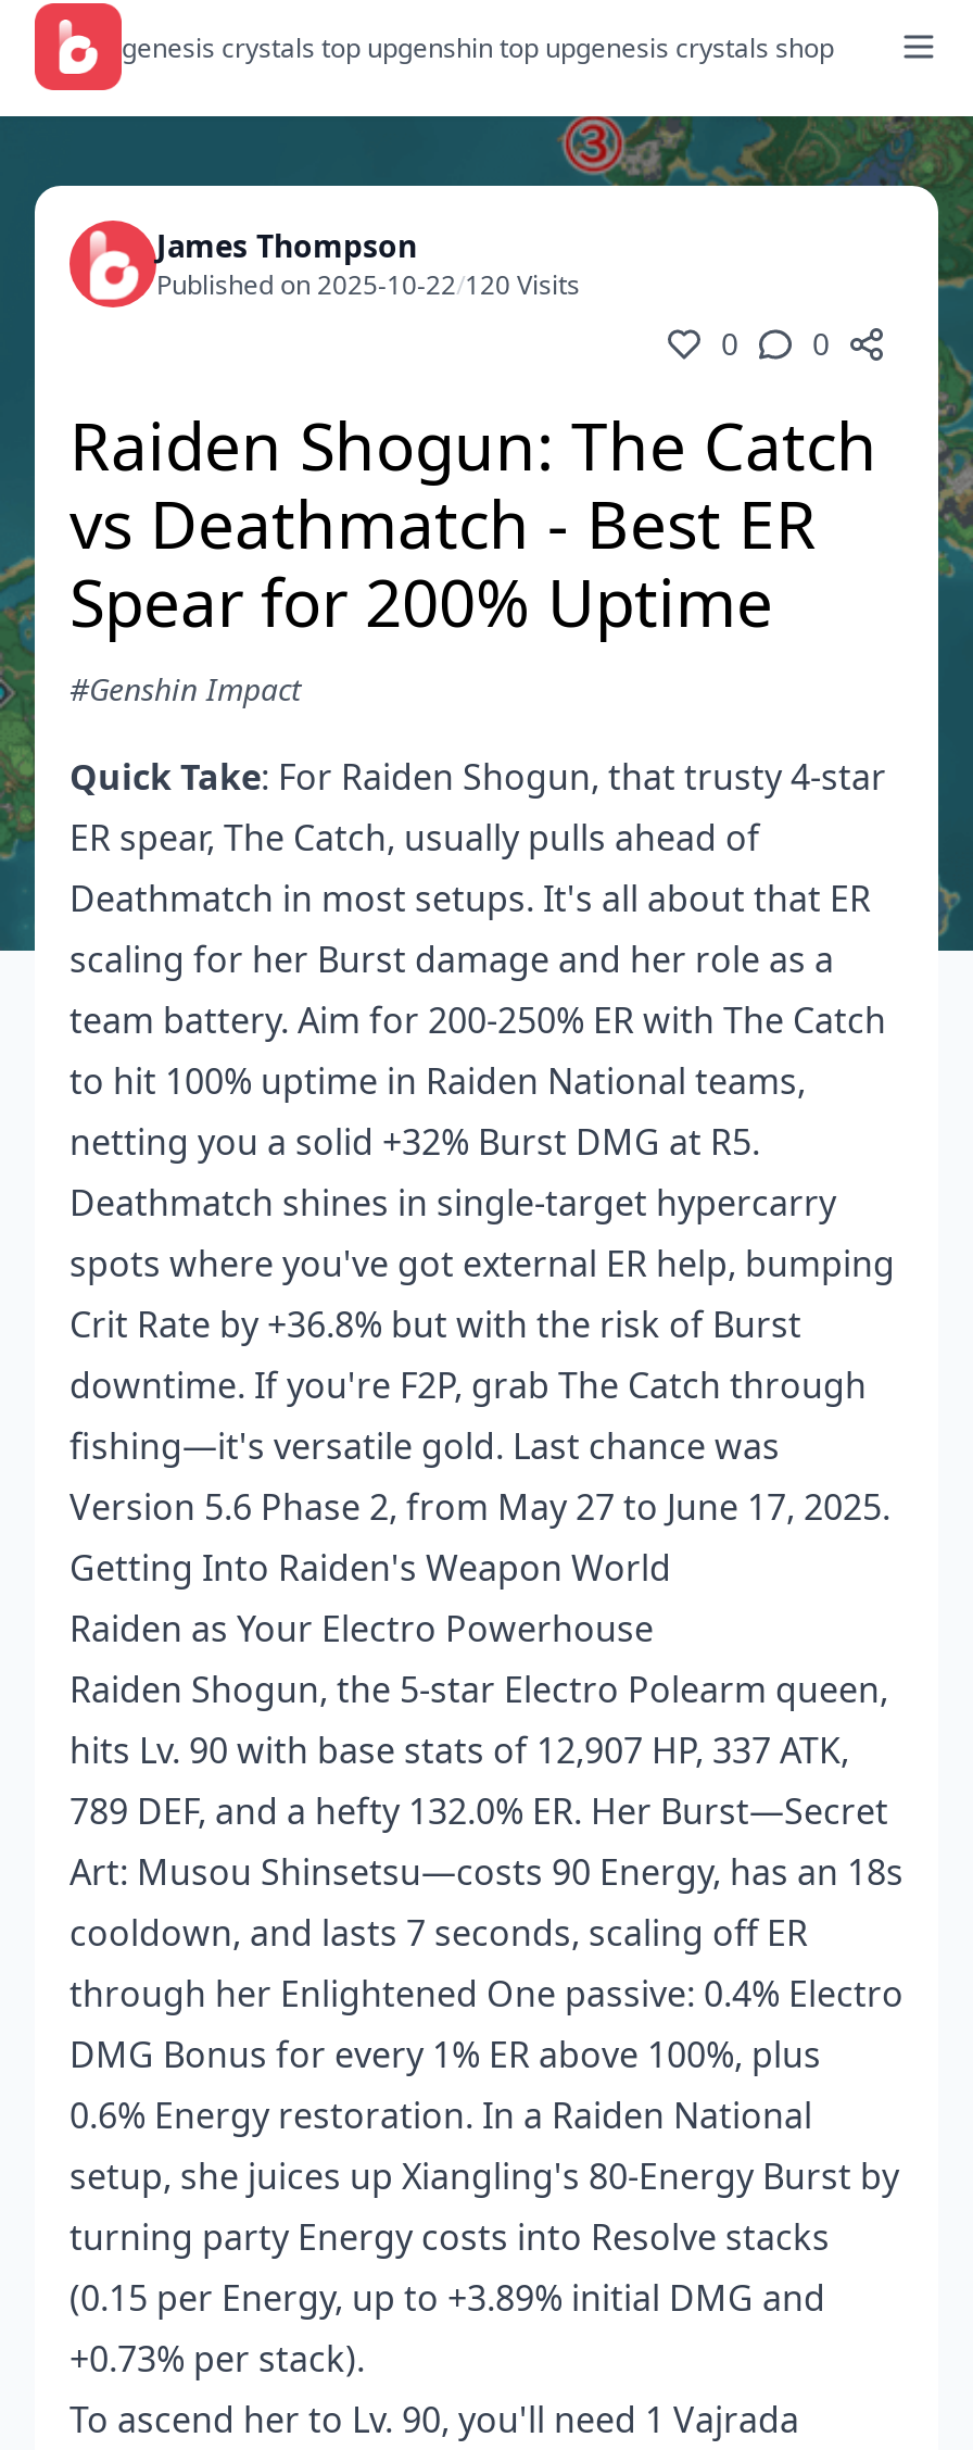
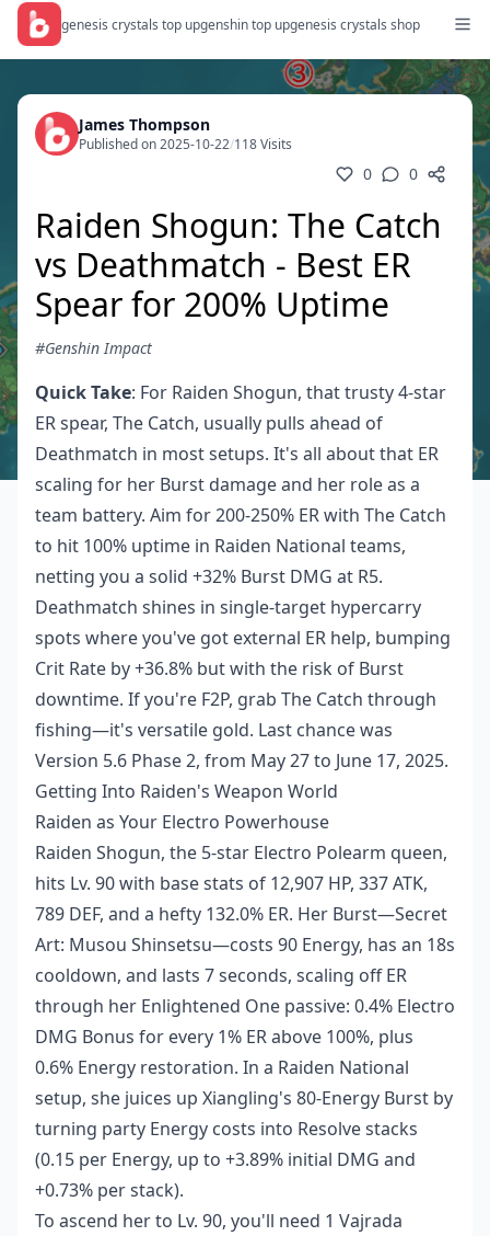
- Published on 2025-10-22 / 120 Visits
+ Published on 2025-10-22 / 118 Visits
